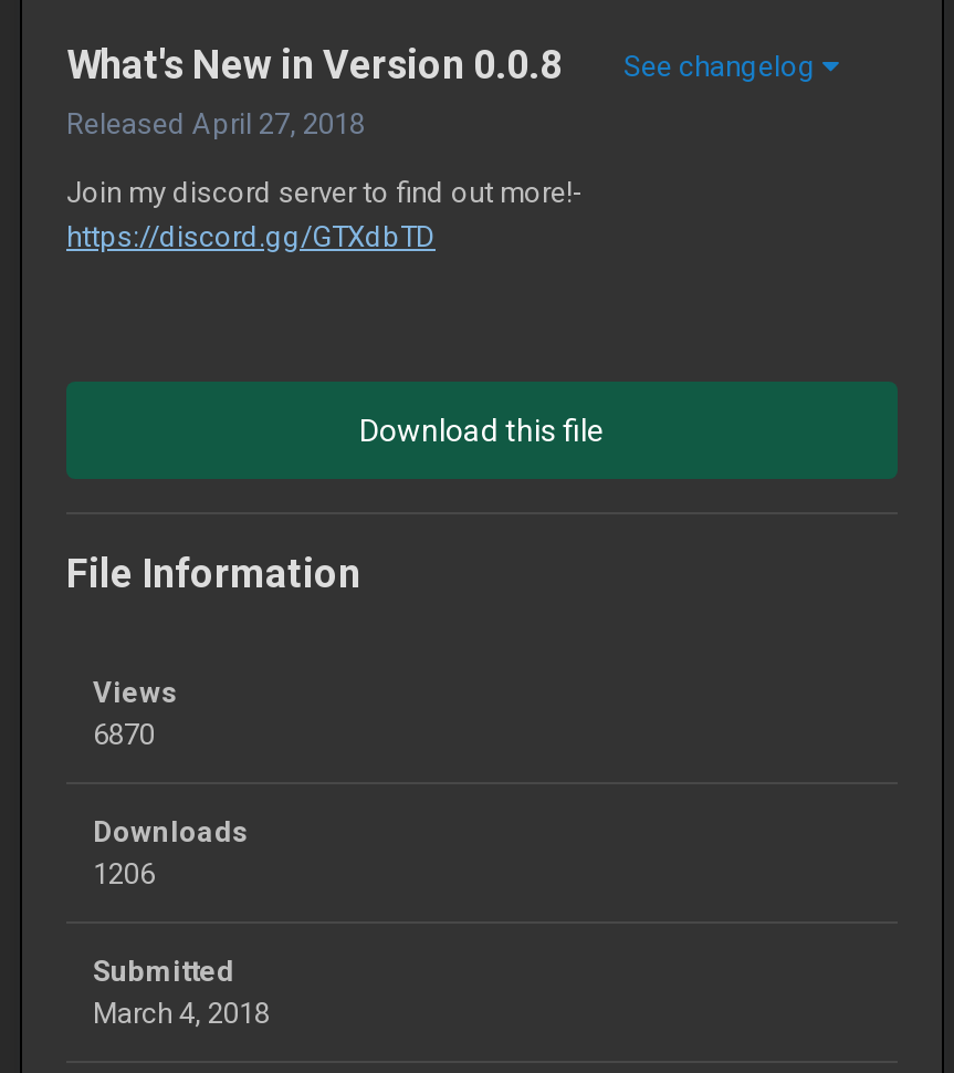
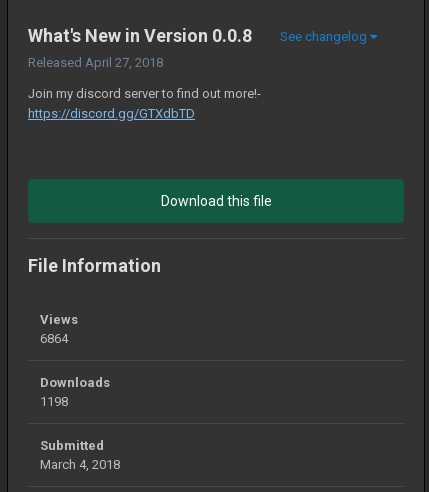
- 6870
+ 6864

- 1206
+ 1198
